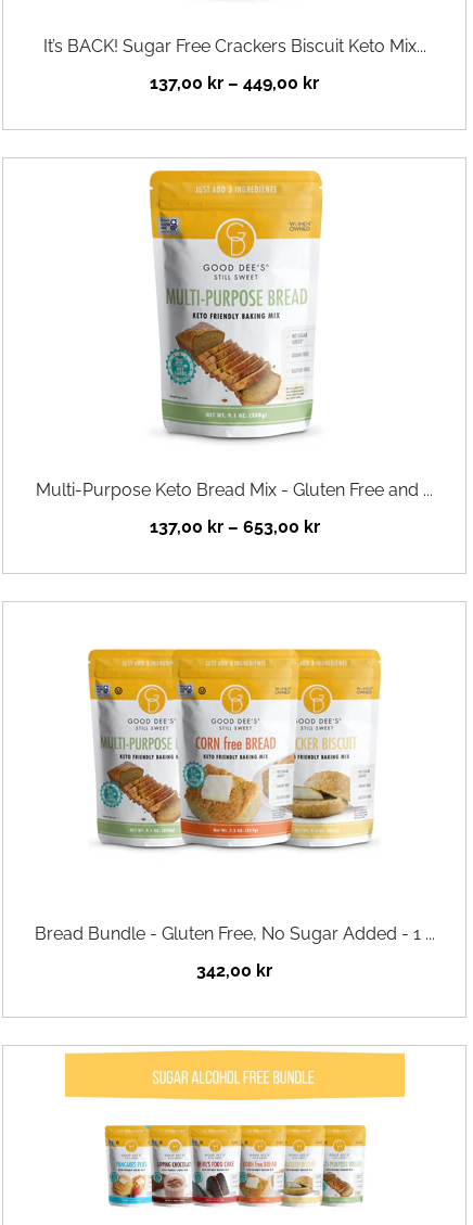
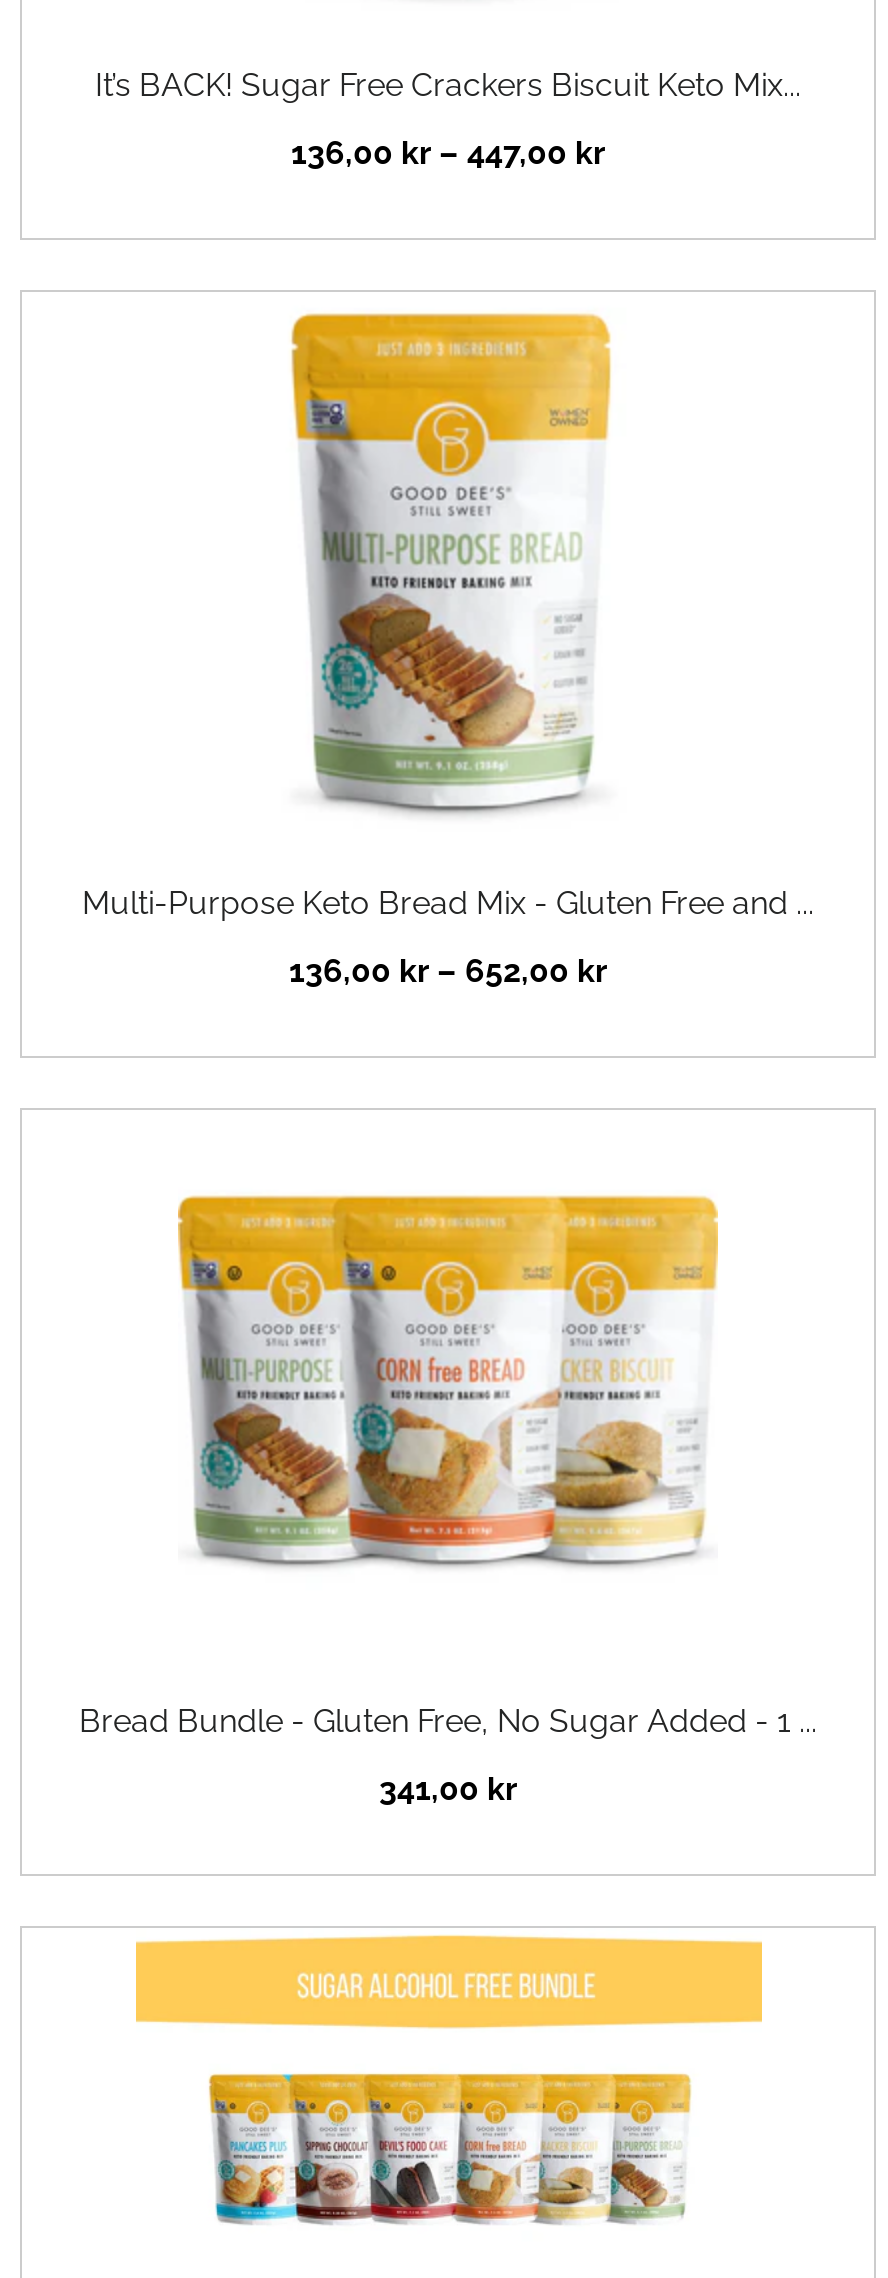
- 137,00 kr – 449,00 kr
+ 136,00 kr – 447,00 kr

- 137,00 kr – 653,00 kr
+ 136,00 kr – 652,00 kr

- 342,00 kr
+ 341,00 kr
